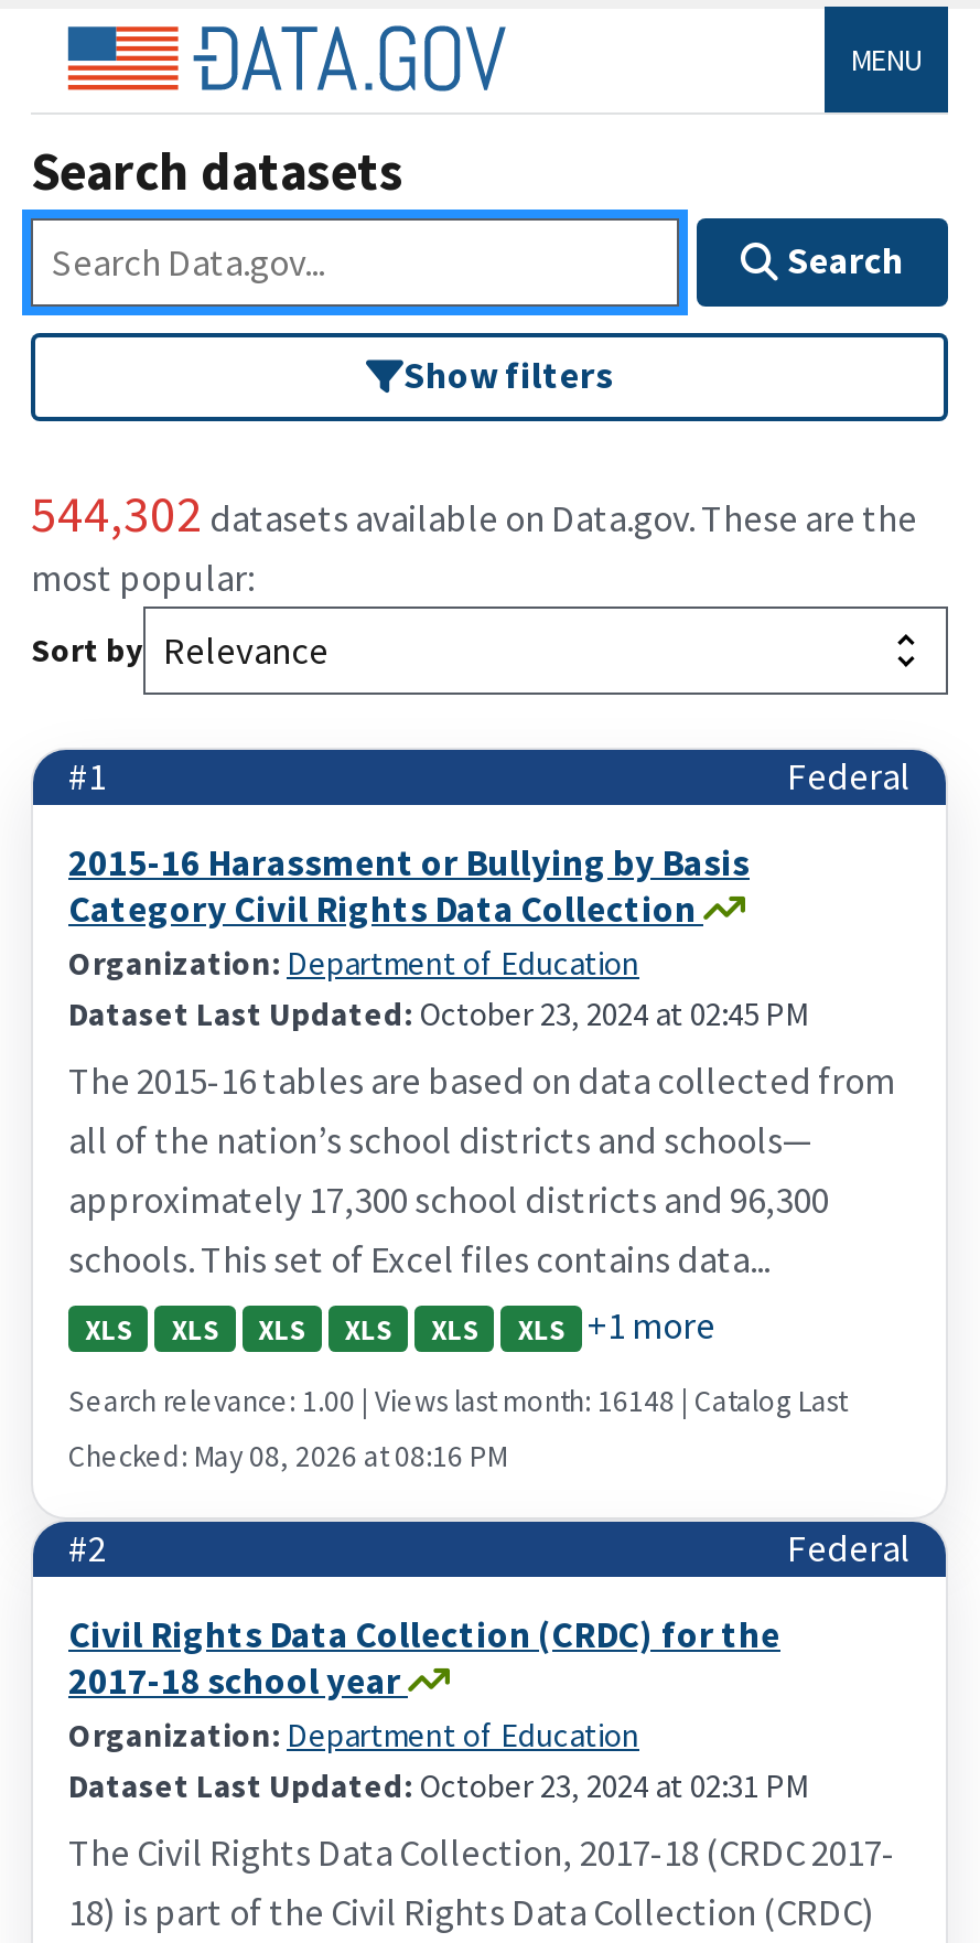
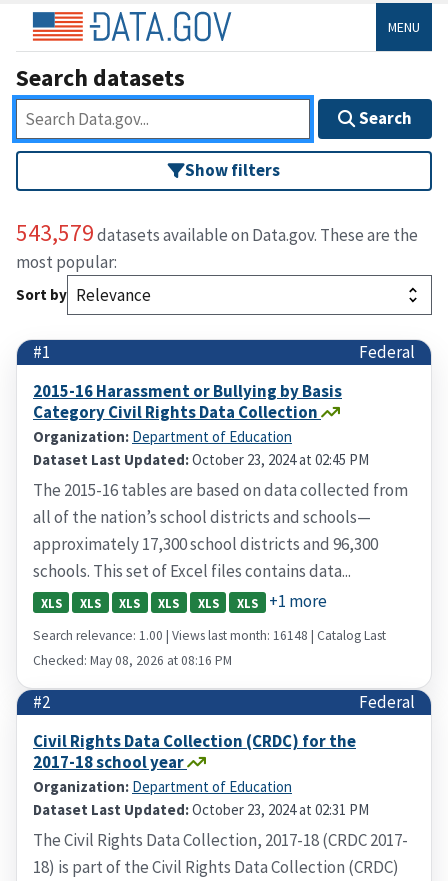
- 544,302 datasets available on Data.gov. These are the
+ 543,579 datasets available on Data.gov. These are the
